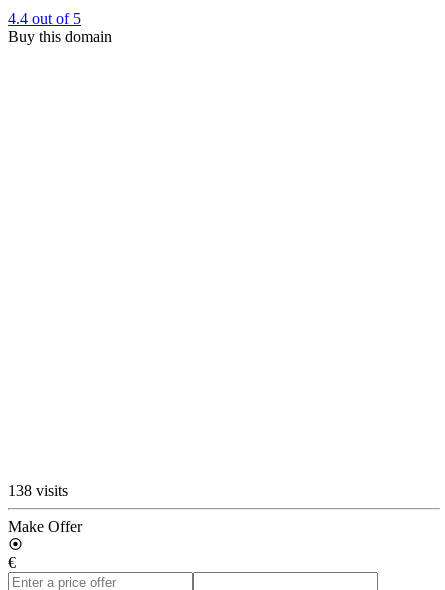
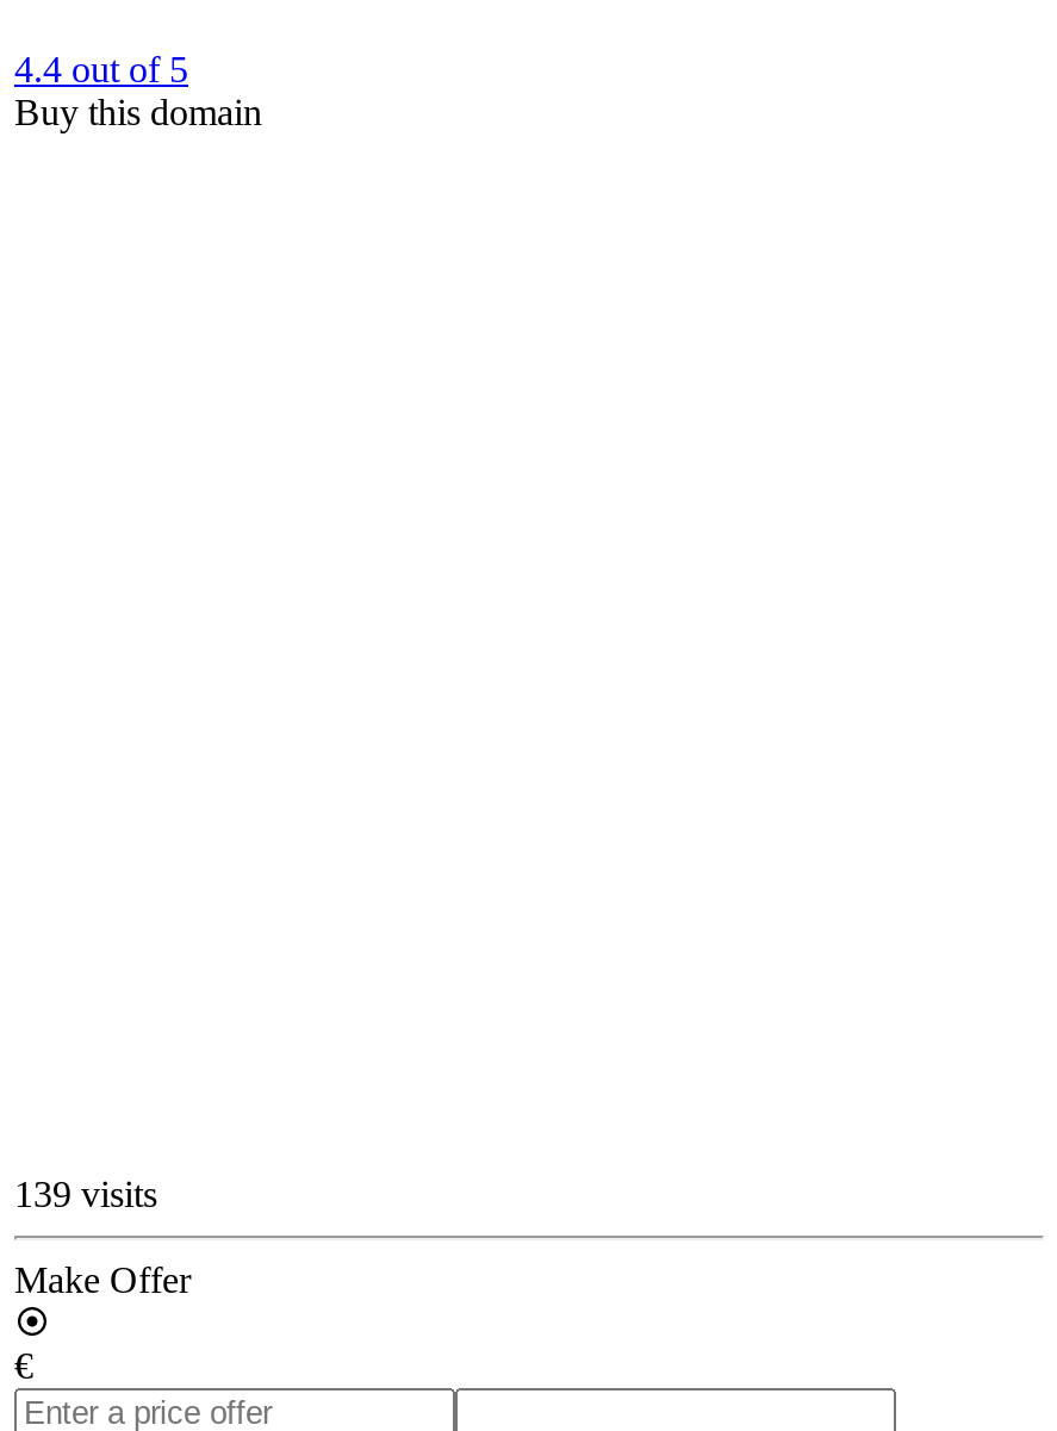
- 138 visits
+ 139 visits
